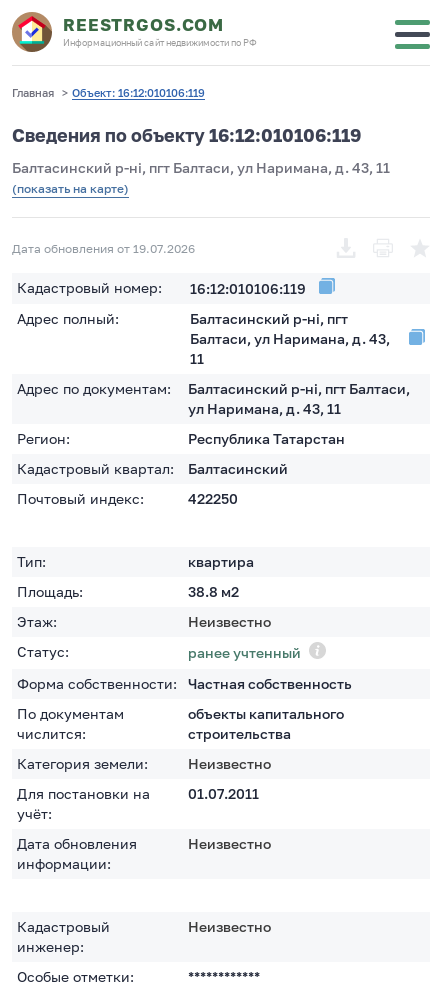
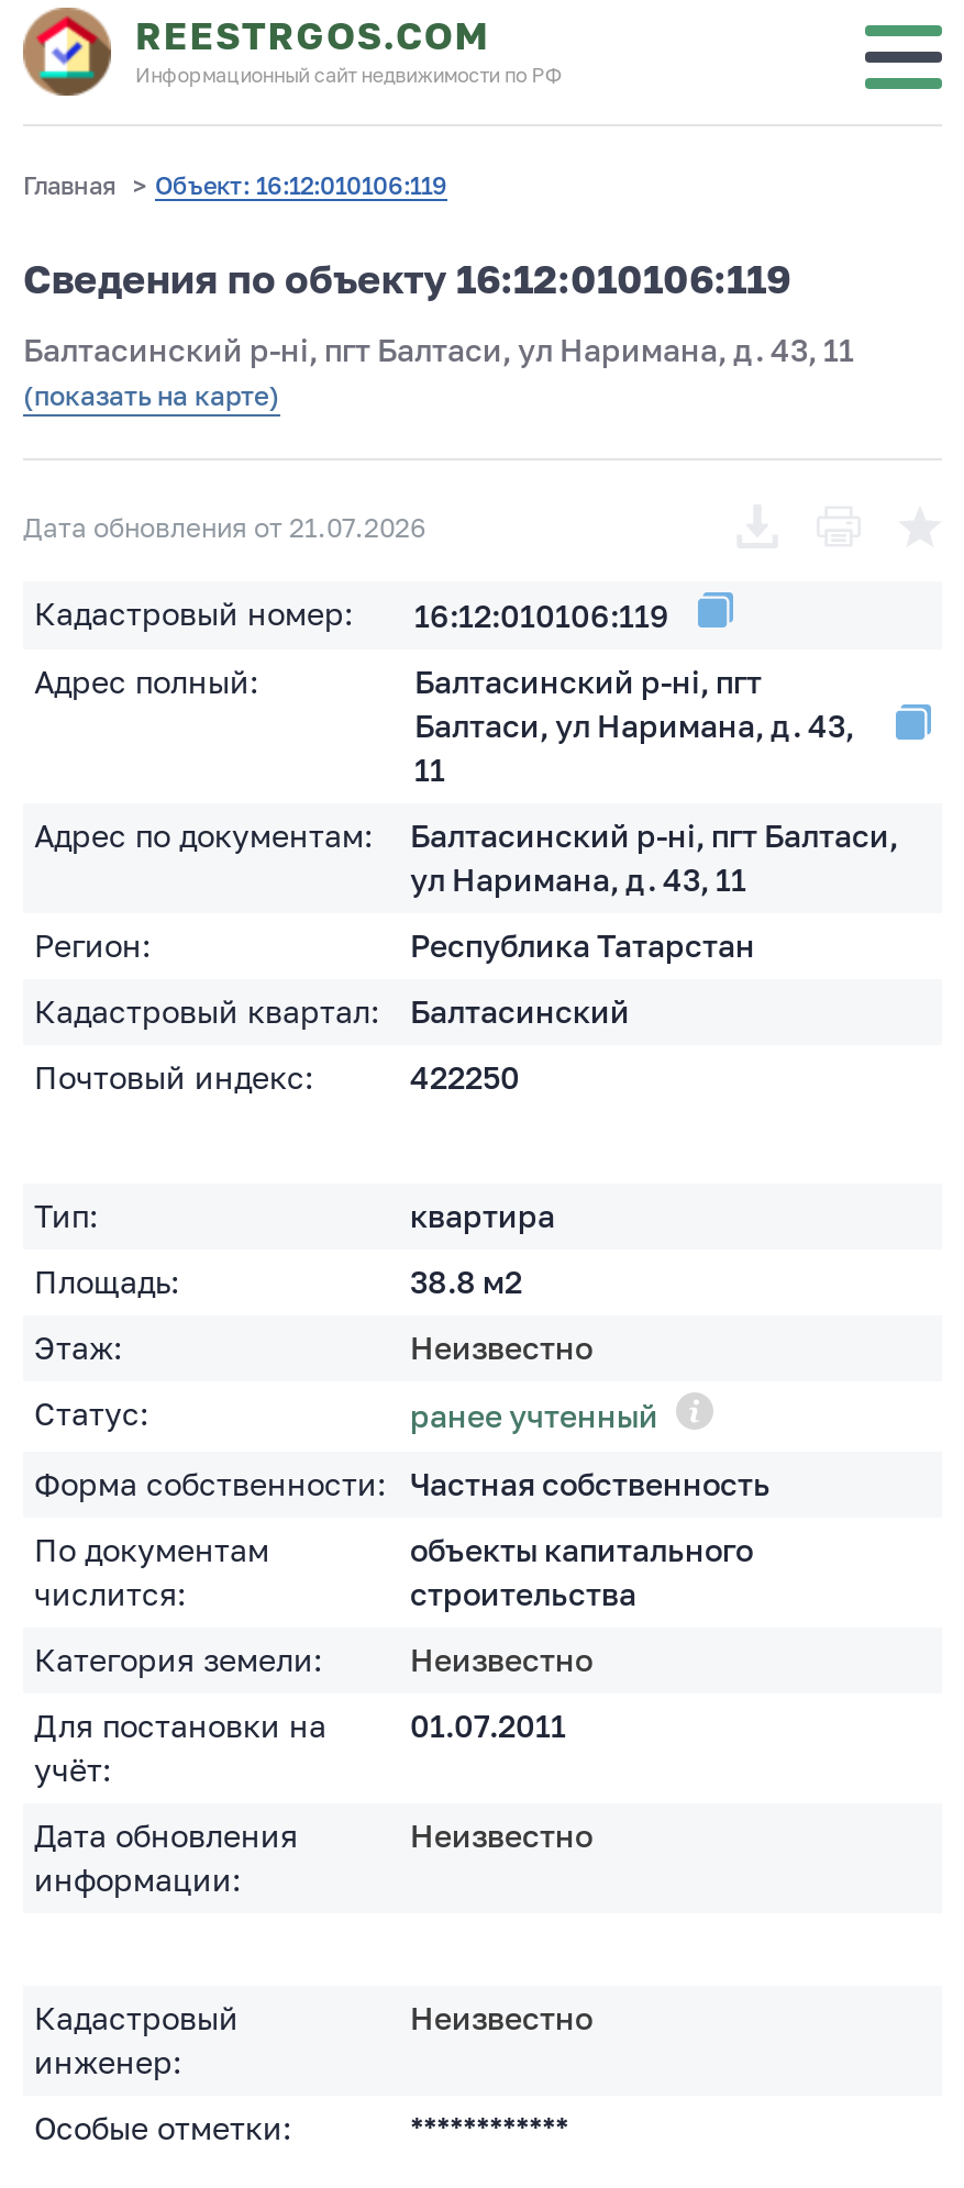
- Дата обновления от 19.07.2026
+ Дата обновления от 21.07.2026
